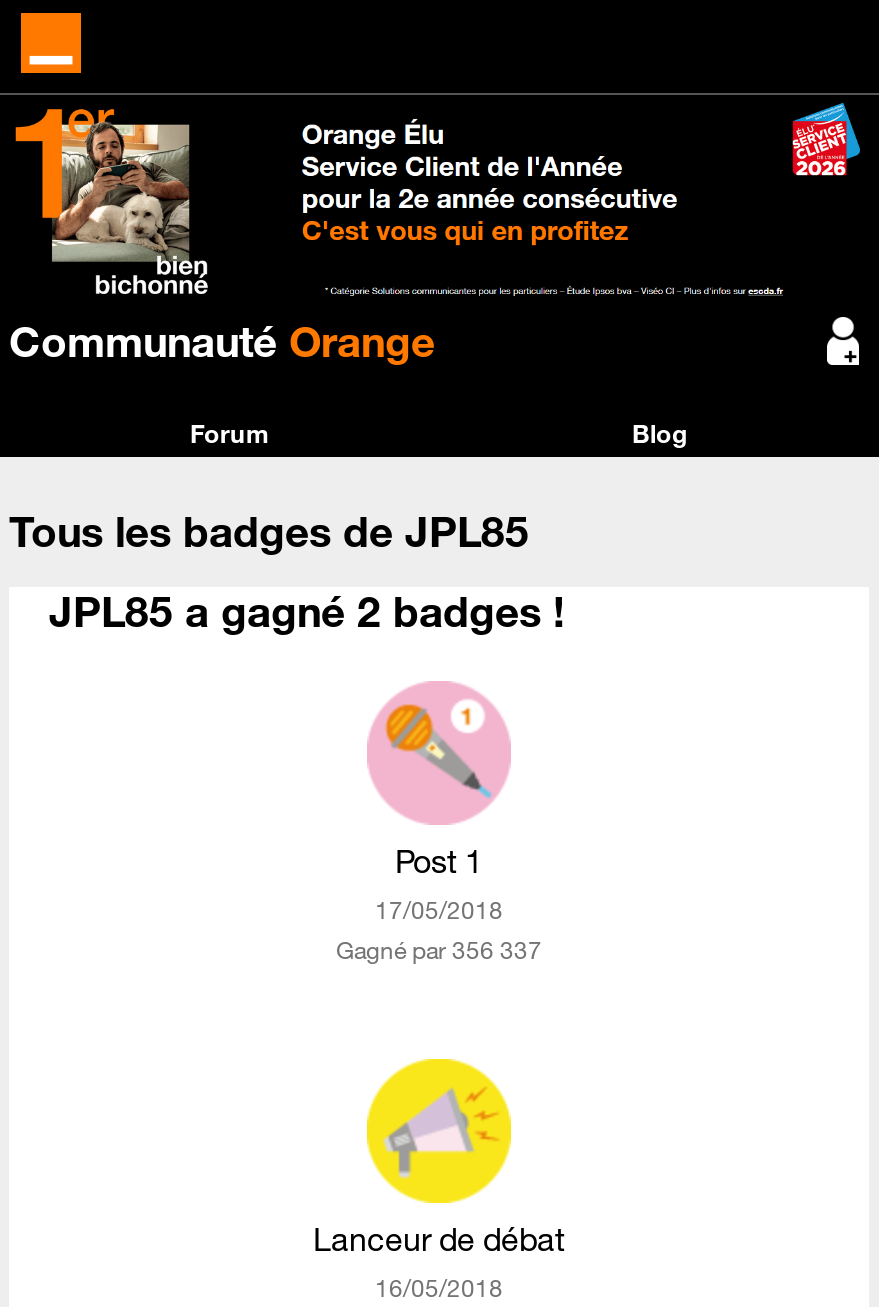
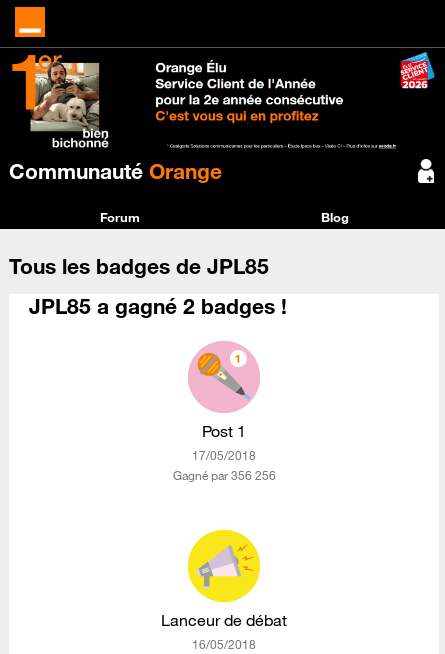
- Gagné par 356 337
+ Gagné par 356 256
